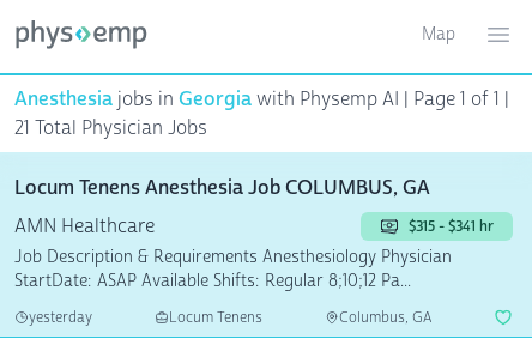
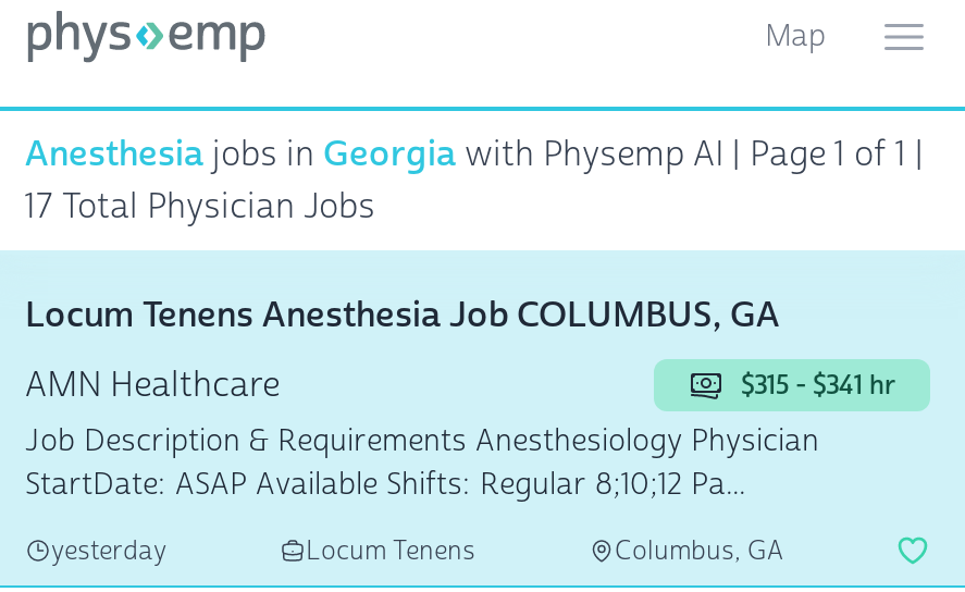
- 21 Total Physician Jobs
+ 17 Total Physician Jobs
